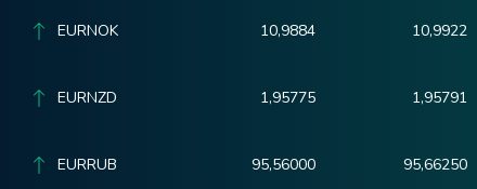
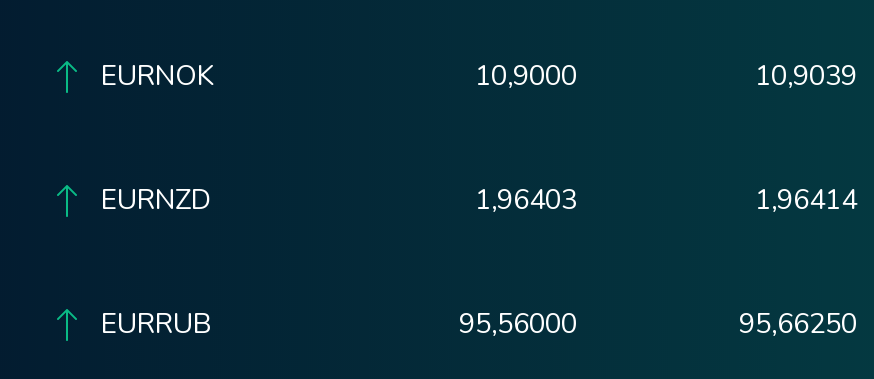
- 10,9884
+ 10,9000

- 10,9922
+ 10,9039

- 1,95775
+ 1,96403

- 1,95791
+ 1,96414
